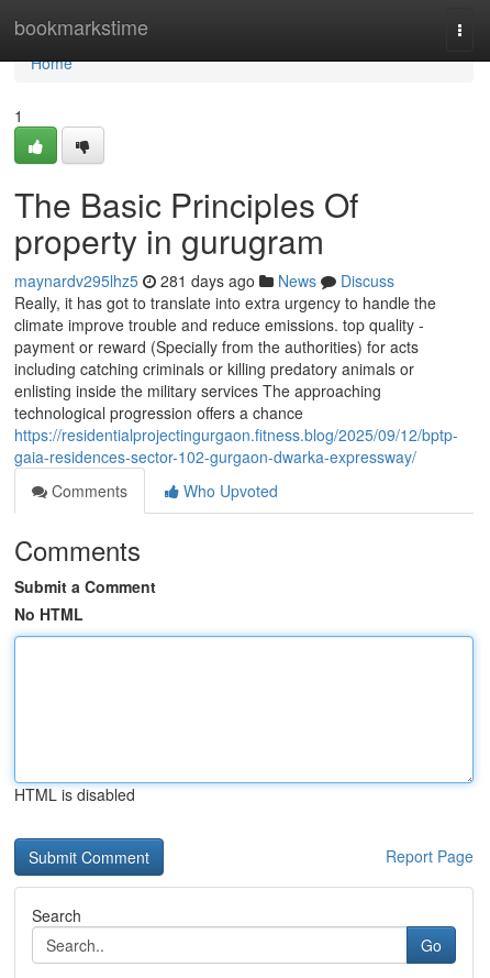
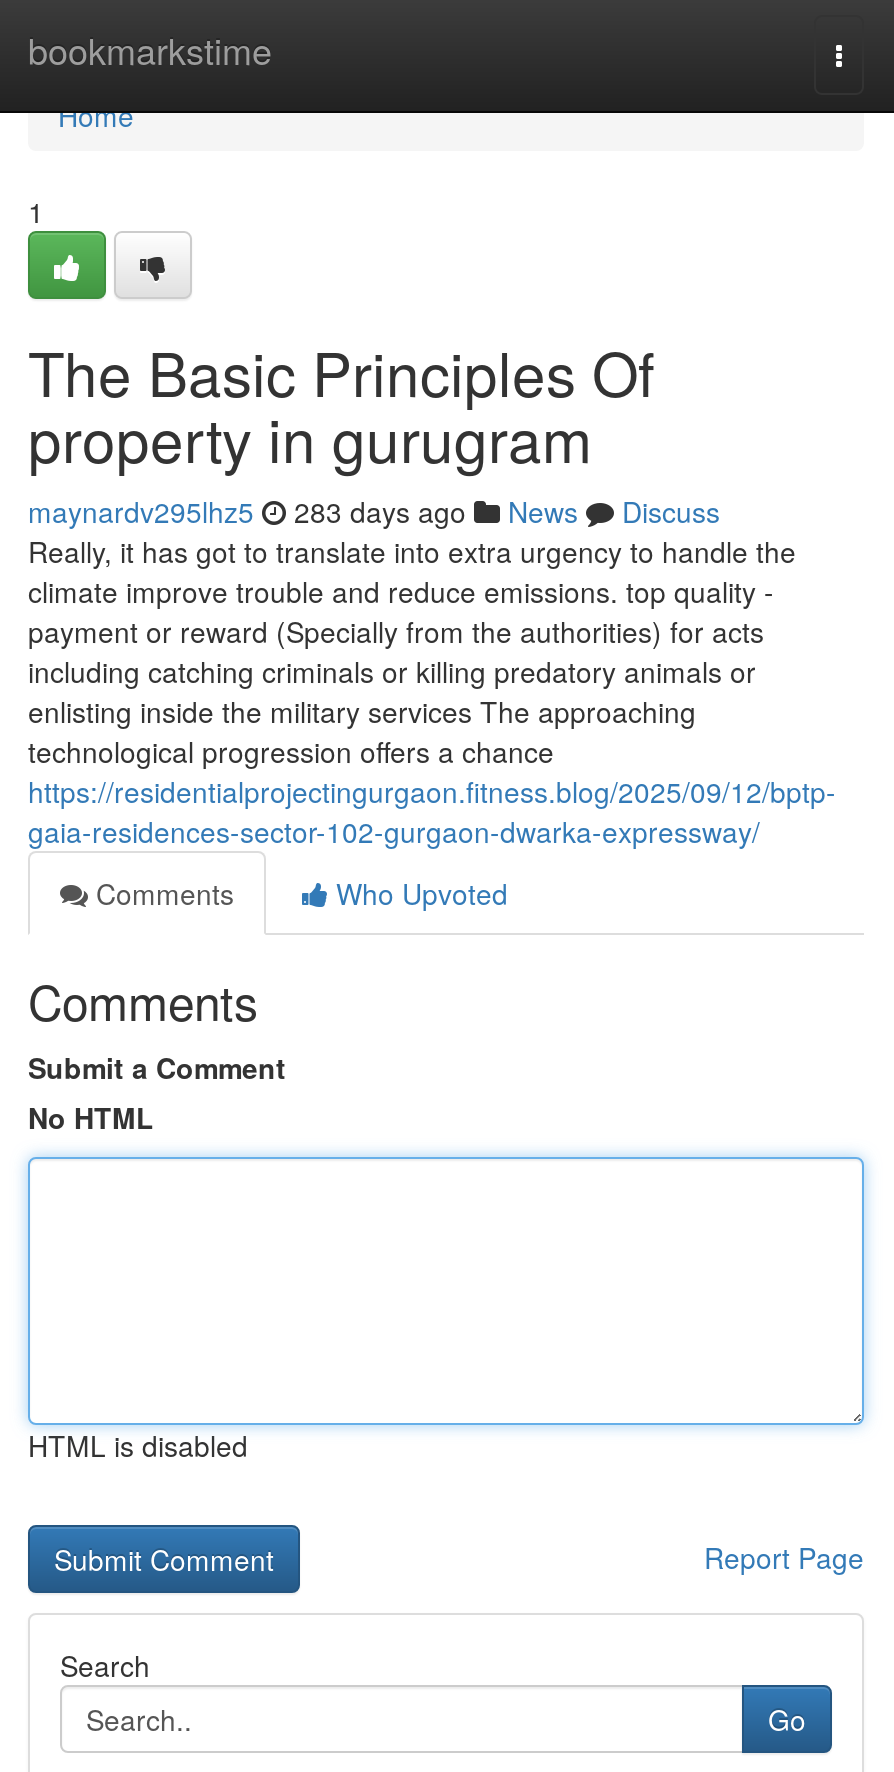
- maynardv295lhz5 281 days ago News Discuss
+ maynardv295lhz5 283 days ago News Discuss
